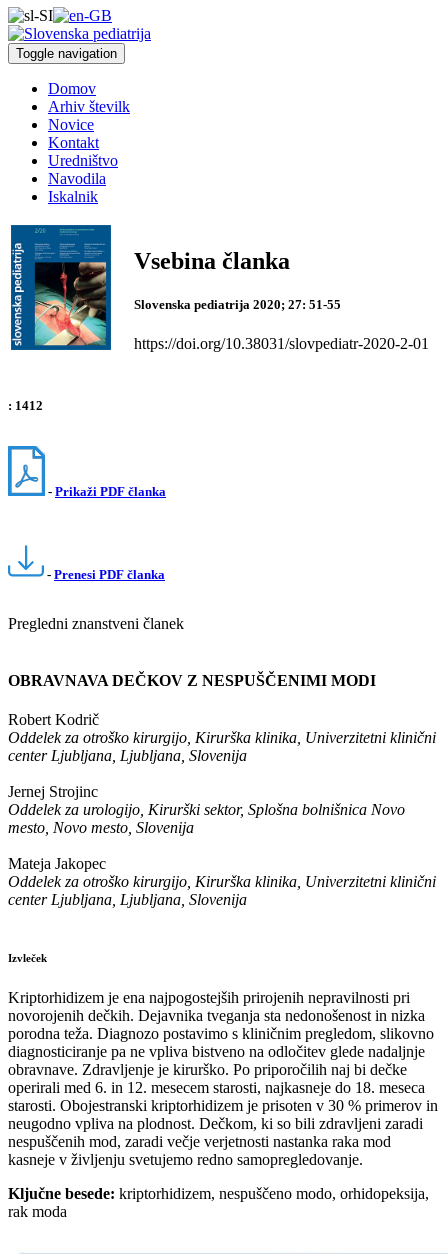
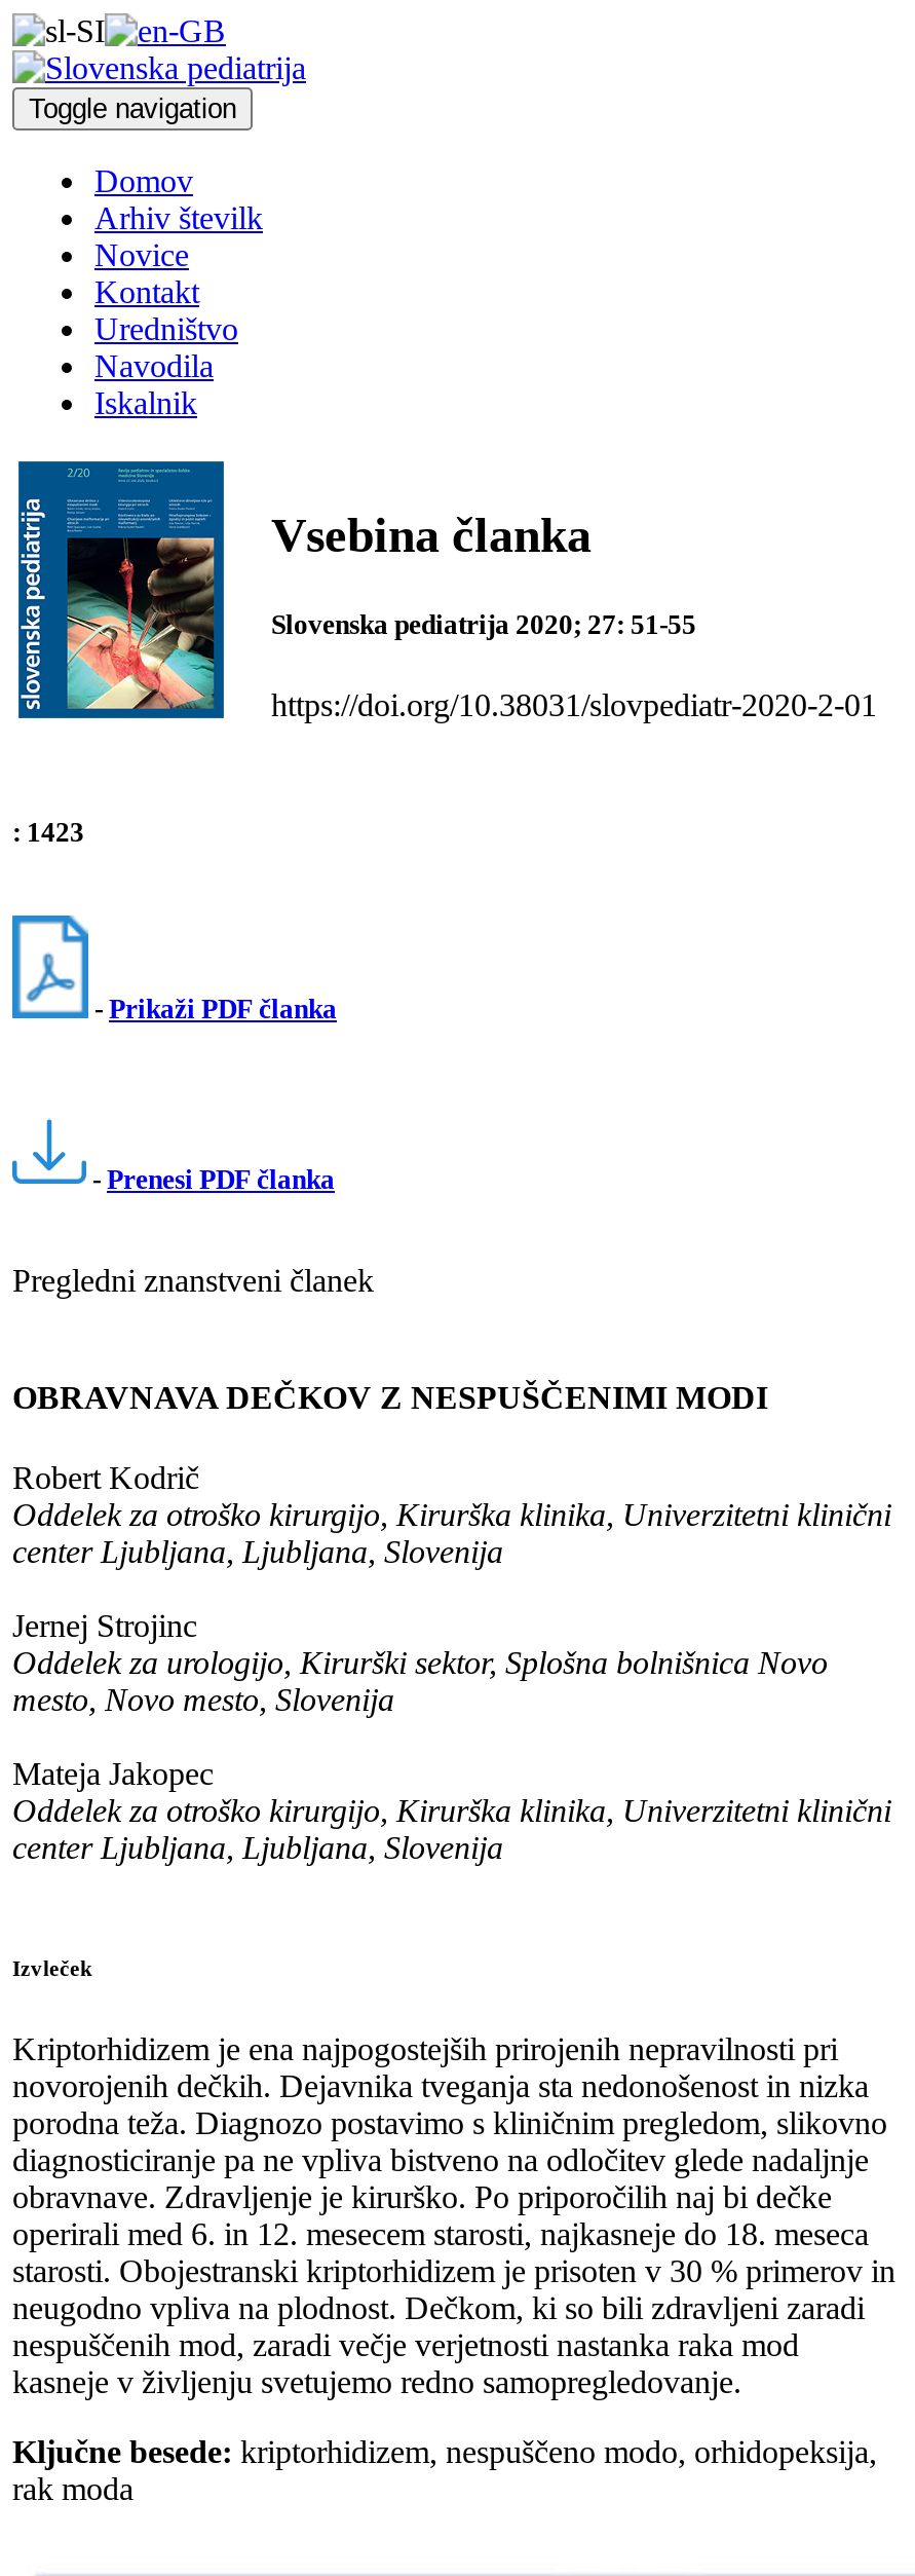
- : 1412
+ : 1423
